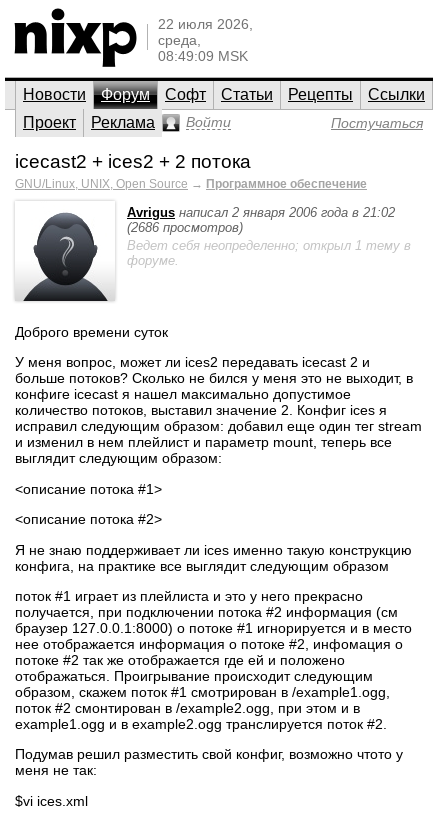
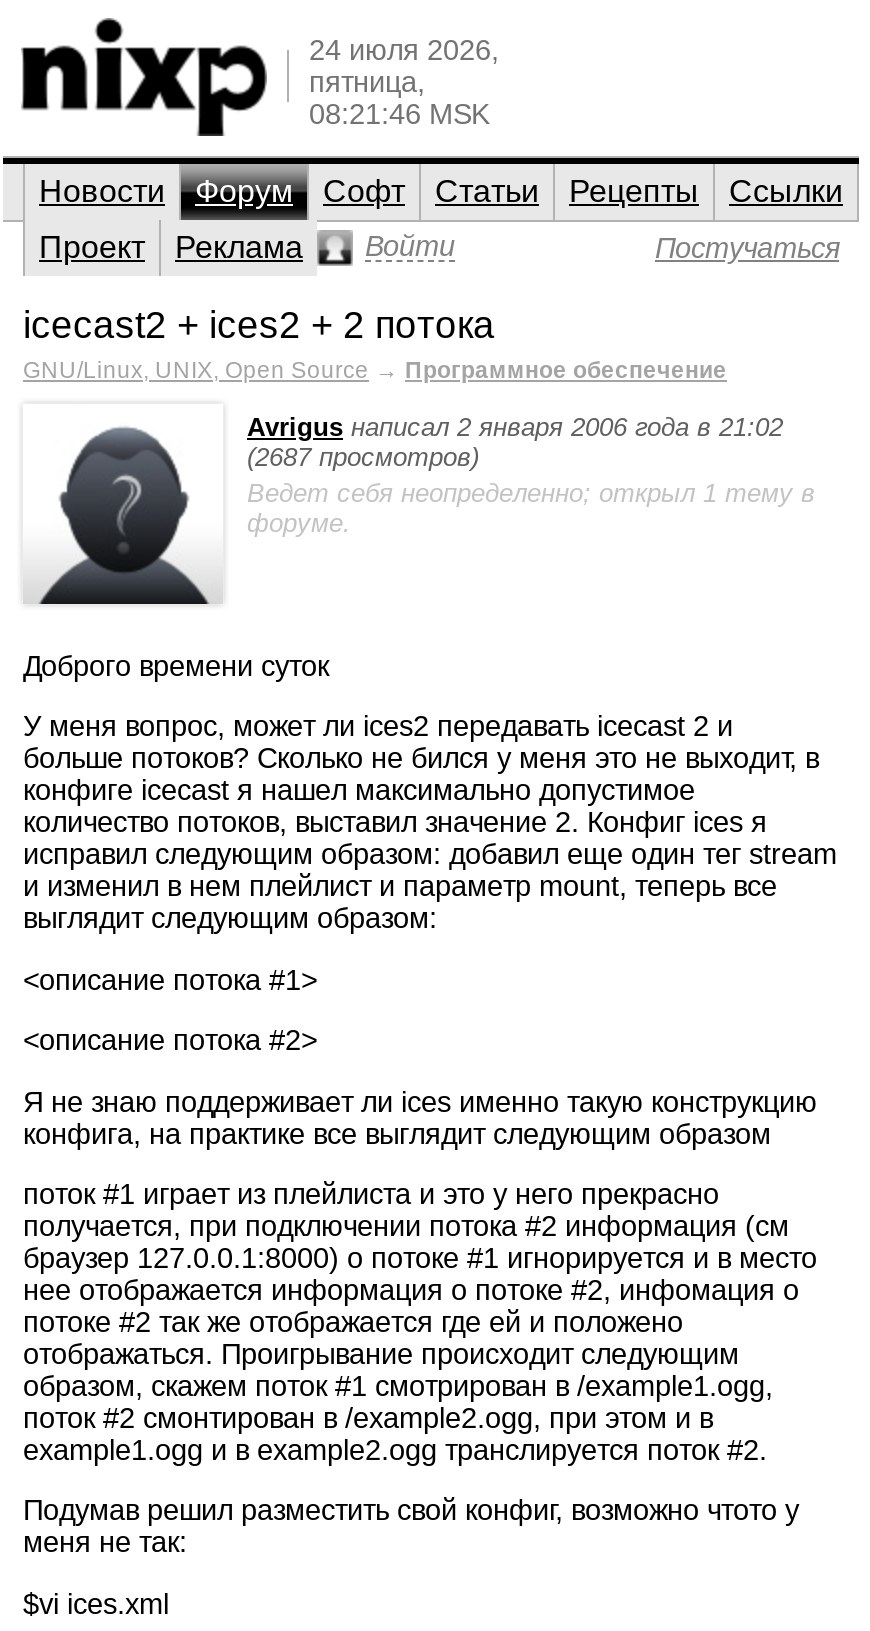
- 22 июля 2026,
- среда,
- 08:49:09 MSK
+ 24 июля 2026,
+ пятница,
+ 08:21:46 MSK

- (2686 просмотров)
+ (2687 просмотров)
